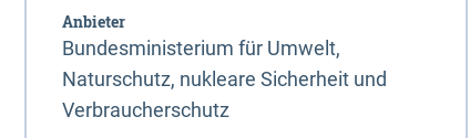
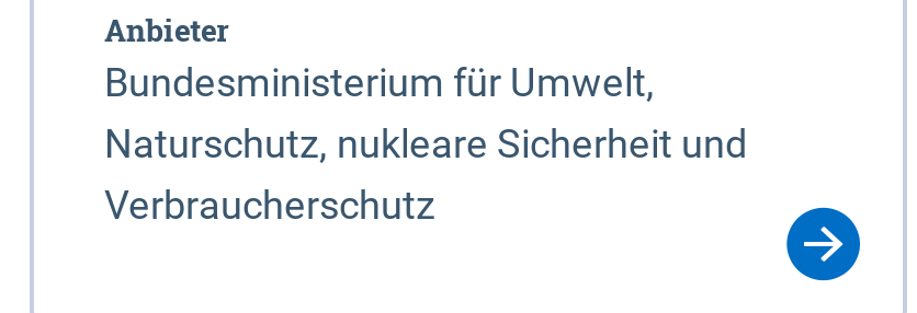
+ [image]
